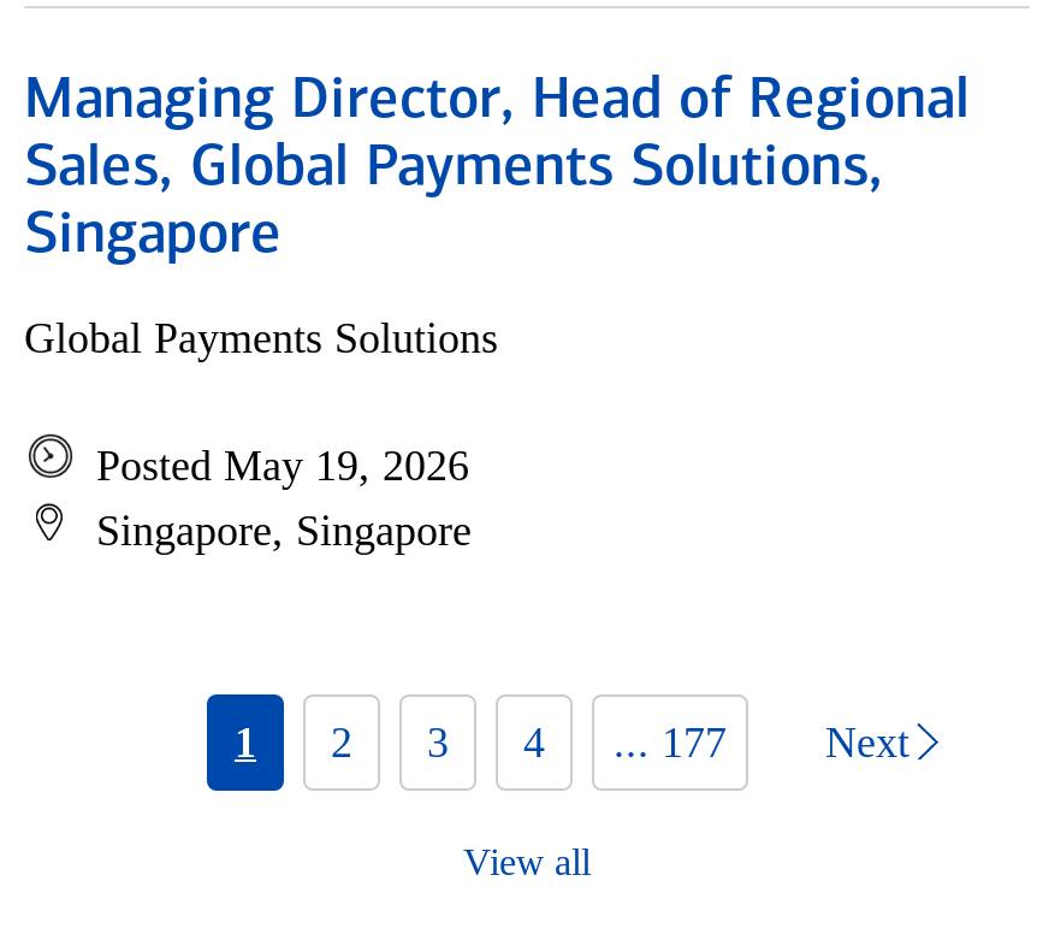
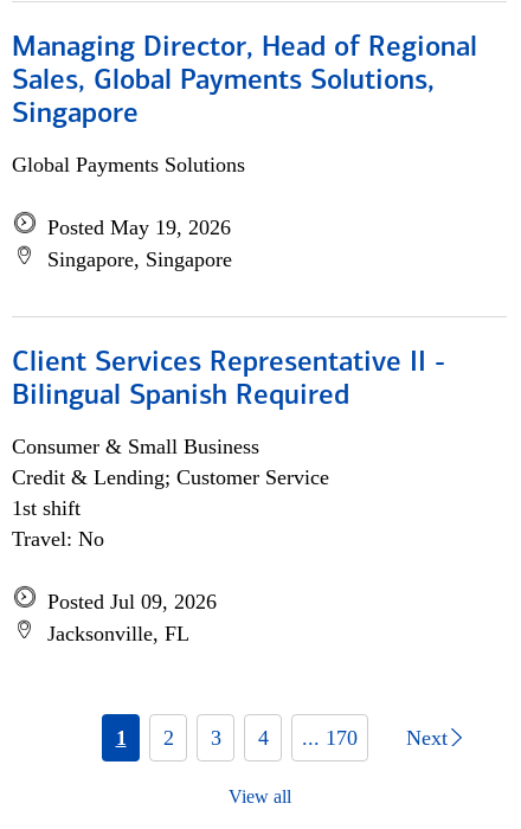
+ Client Services Representative II -
+ Bilingual Spanish Required
+ Consumer & Small Business
+ Credit & Lending; Customer Service
+ 1st shift
+ Travel: No
+ Posted Jul 09, 2026
+ Jacksonville, FL

- 1 2 3 4 ... 177
+ 1 2 3 4 ... 170
